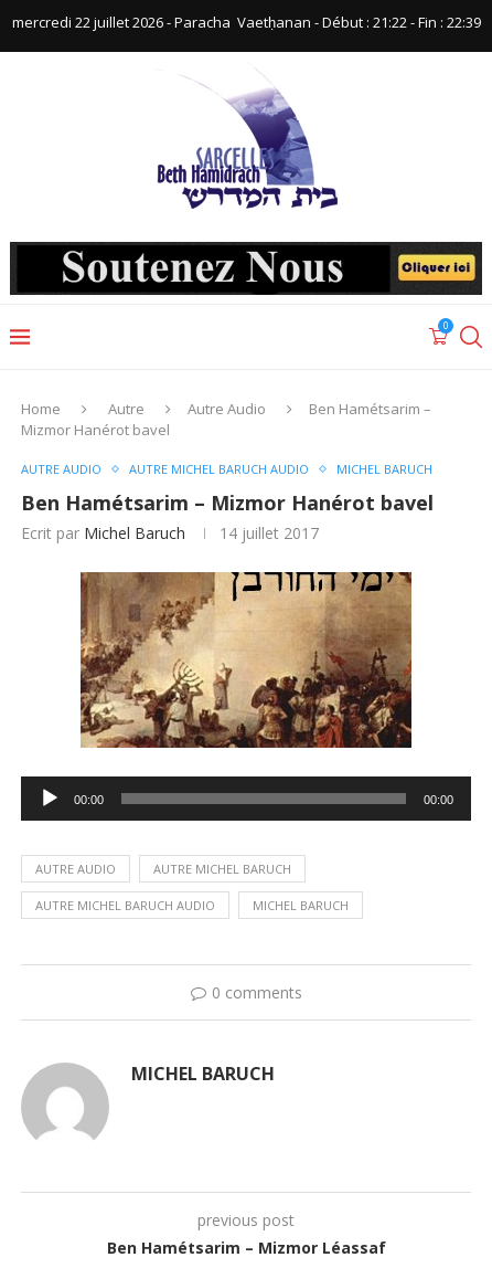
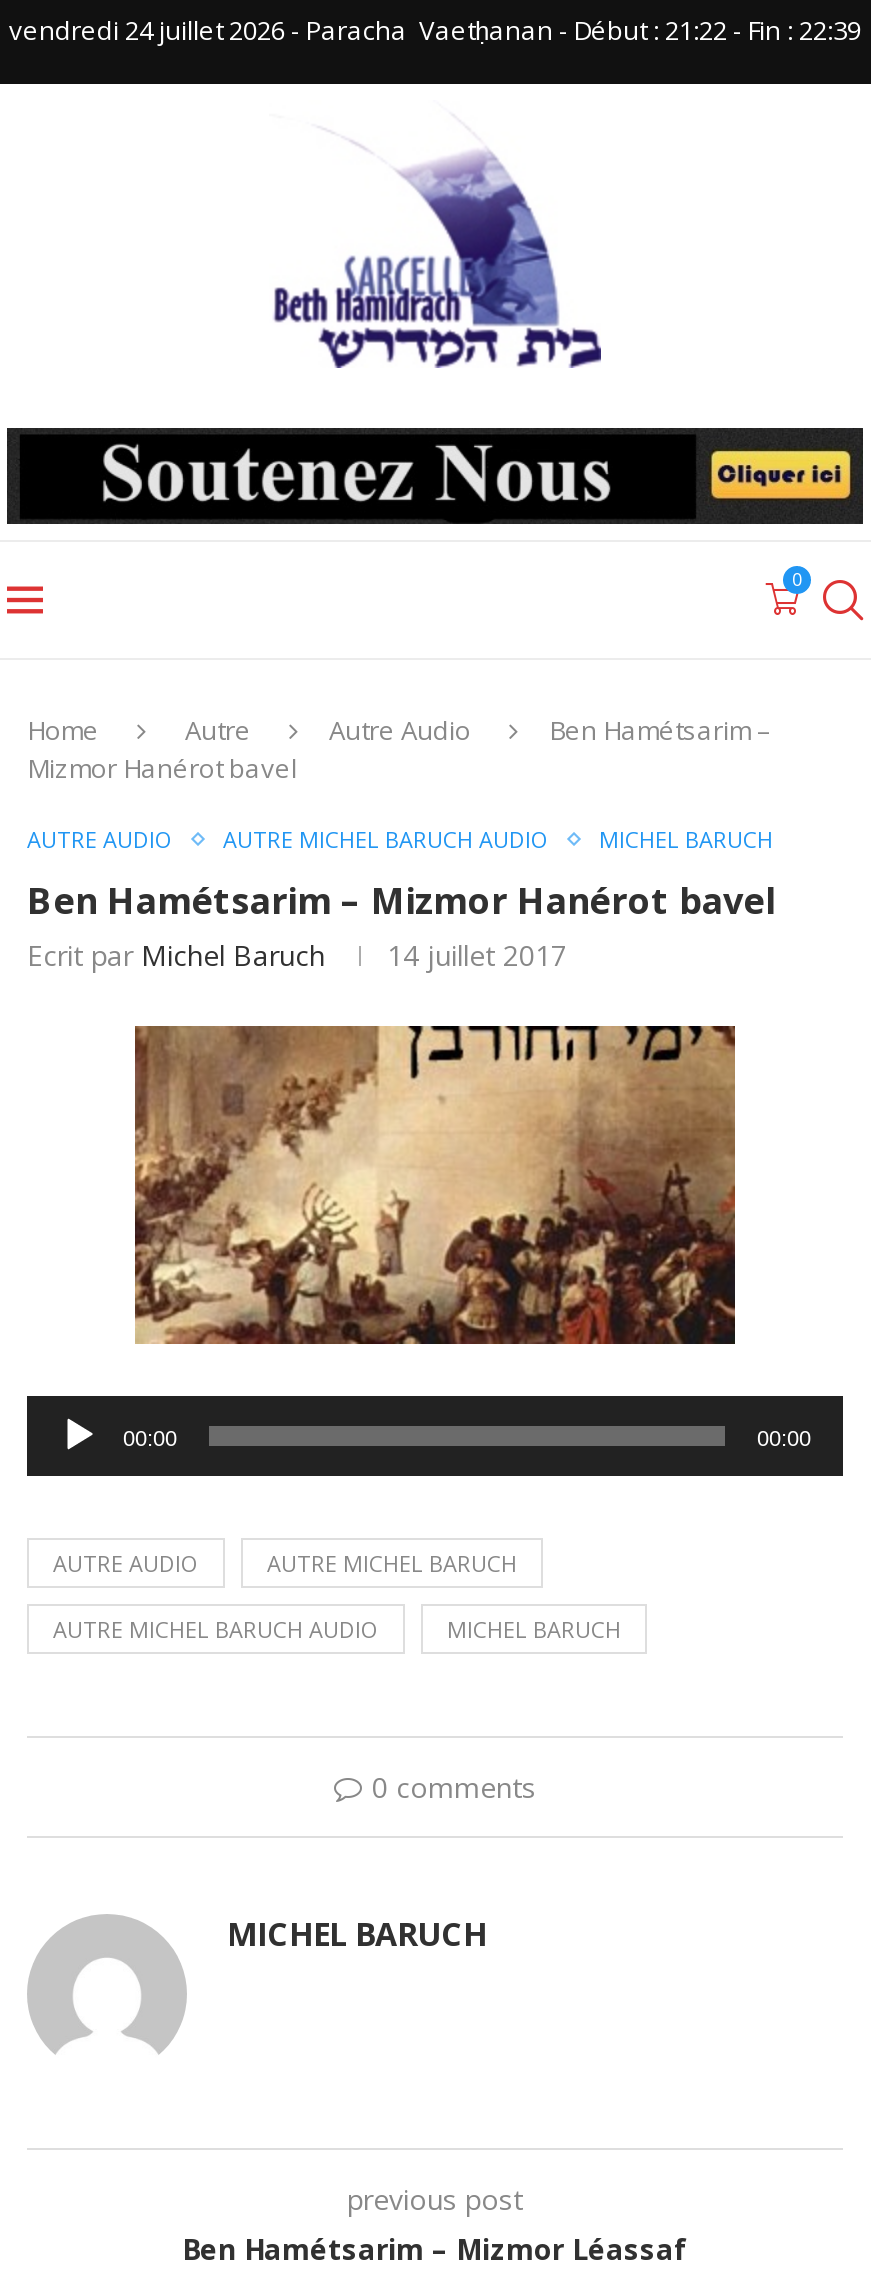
- mercredi 22 juillet 2026 - Paracha Vaetḥanan - Début : 21:22 - Fin : 22:39
+ vendredi 24 juillet 2026 - Paracha Vaetḥanan - Début : 21:22 - Fin : 22:39
